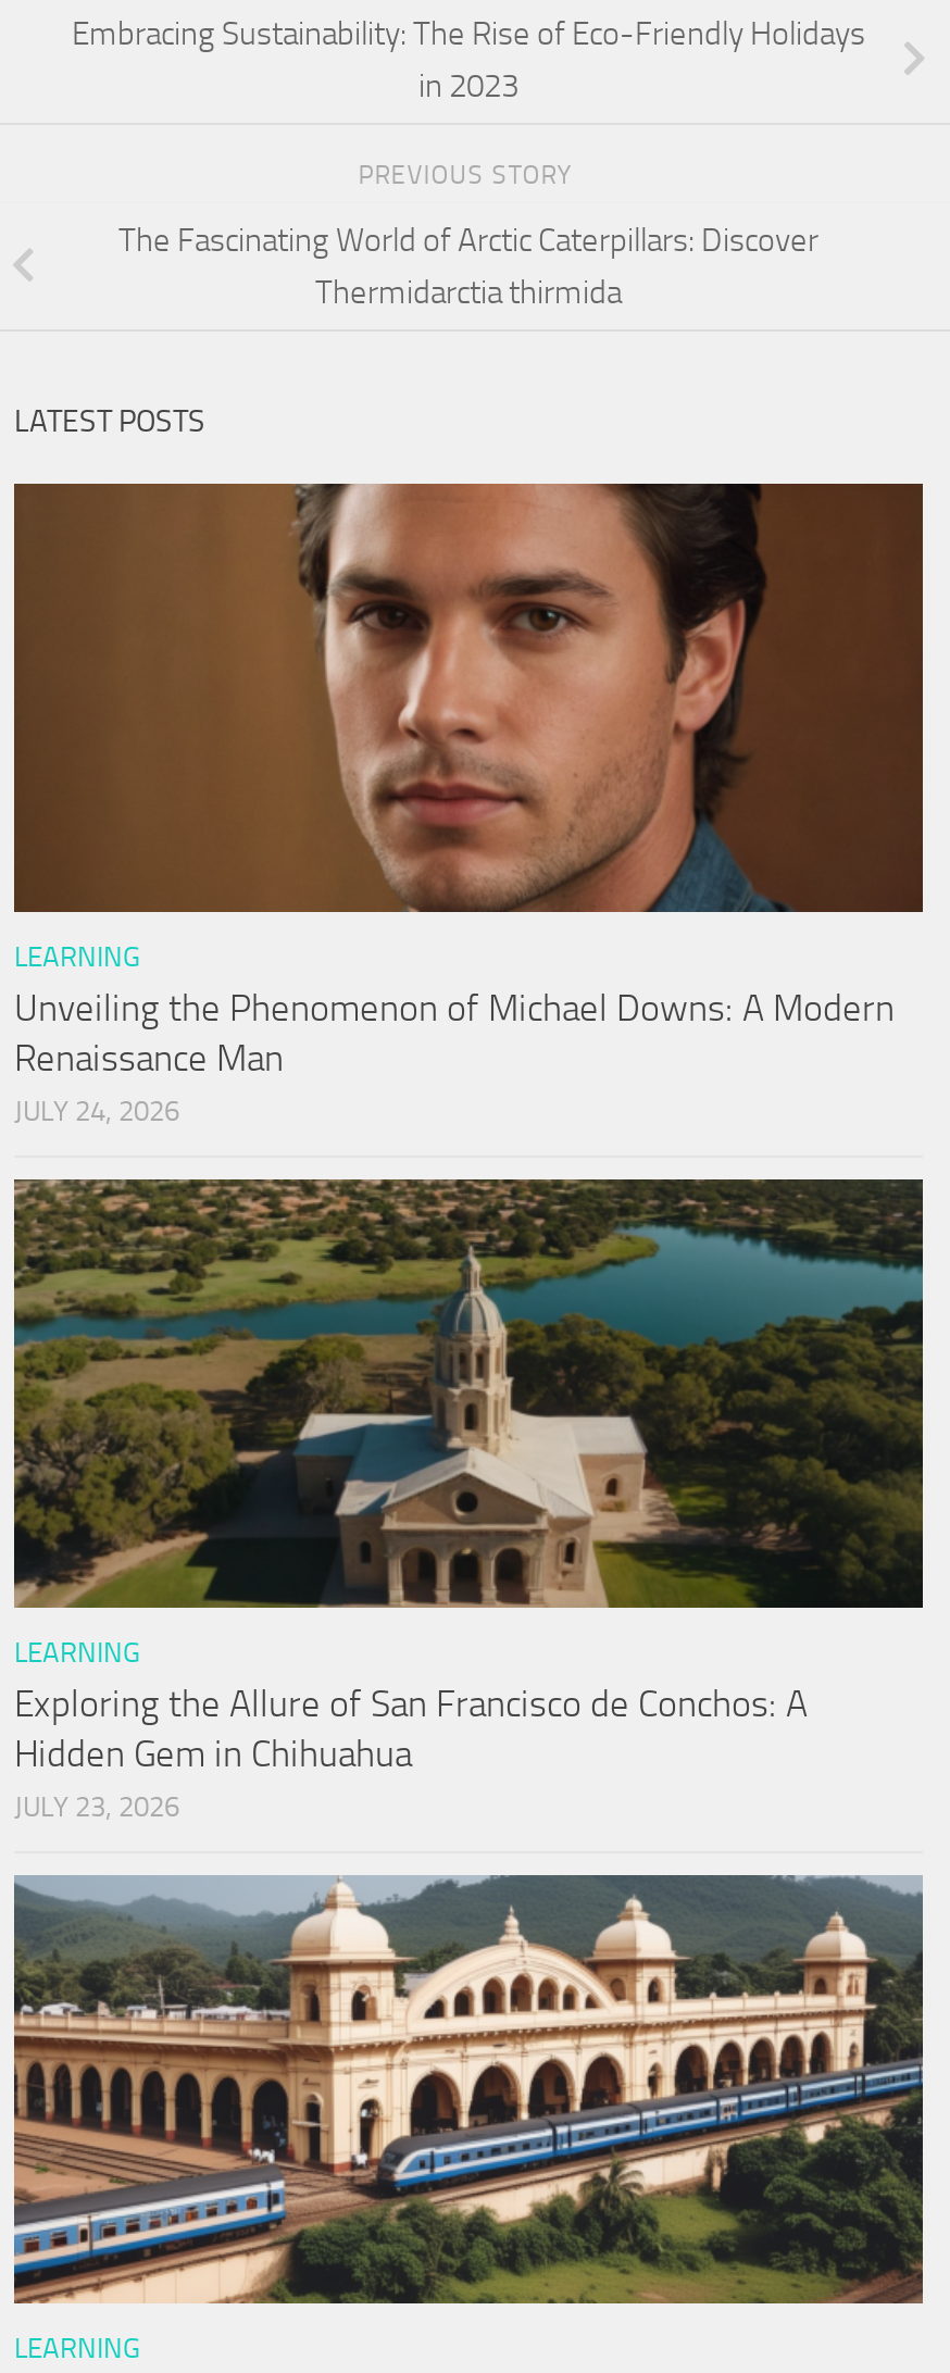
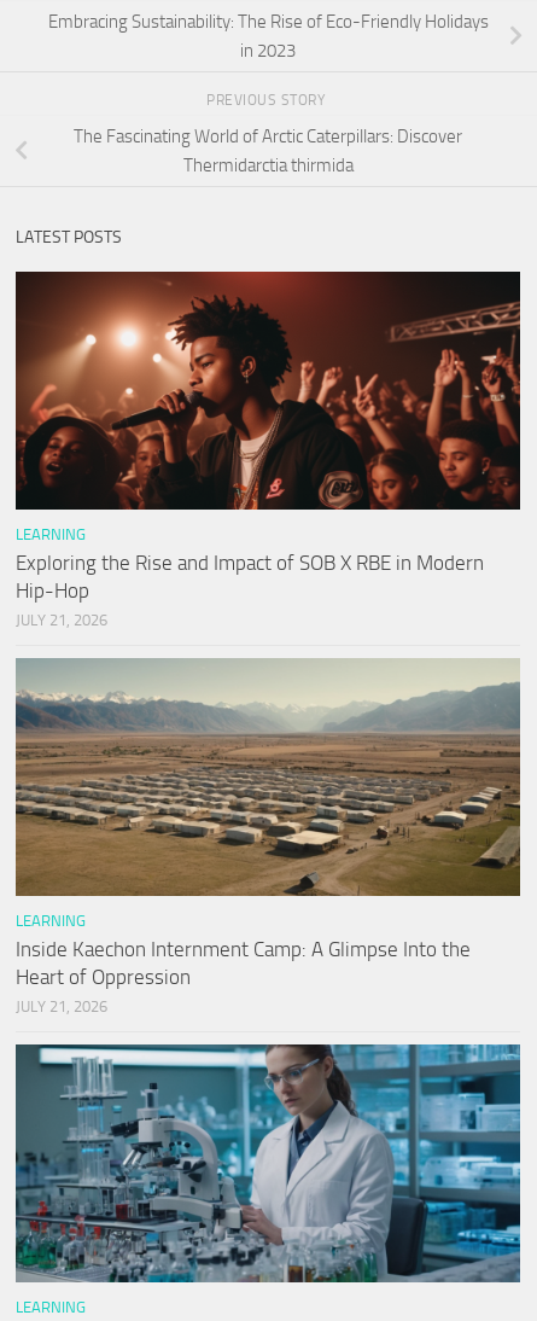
- [image]
- Unveiling the Phenomenon of Michael Downs: A Modern
- Renaissance Man
- JULY 24, 2026
+ [image]
+ Exploring the Rise and Impact of SOB X RBE in Modern
+ Hip-Hop
+ JULY 21, 2026

- [image]
- Exploring the Allure of San Francisco de Conchos: A
- Hidden Gem in Chihuahua
- JULY 23, 2026
+ [image]
+ Inside Kaechon Internment Camp: A Glimpse Into the
+ Heart of Oppression
+ JULY 21, 2026

- [image]
+ [image]
